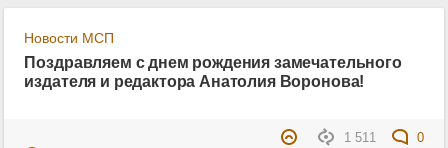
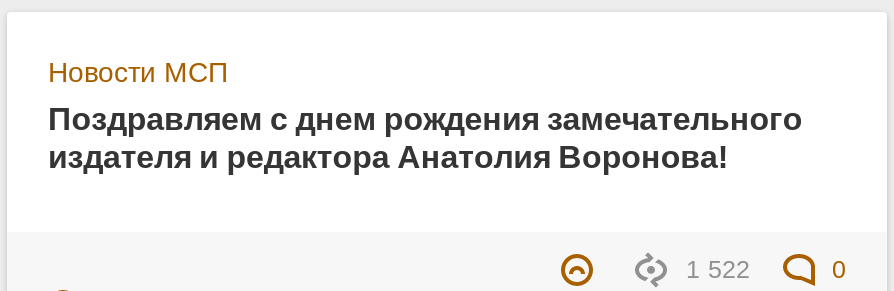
- 1 511
+ 1 522
